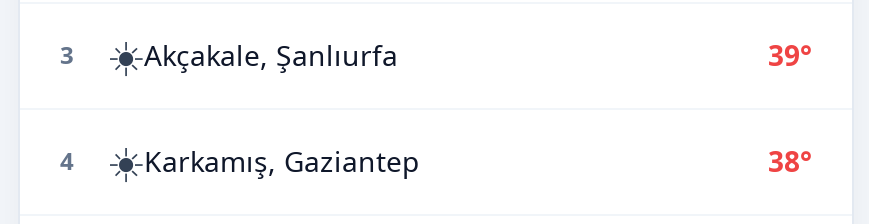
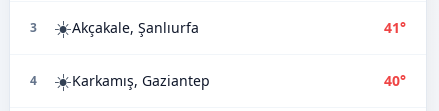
- 39°
+ 41°

- 38°
+ 40°
